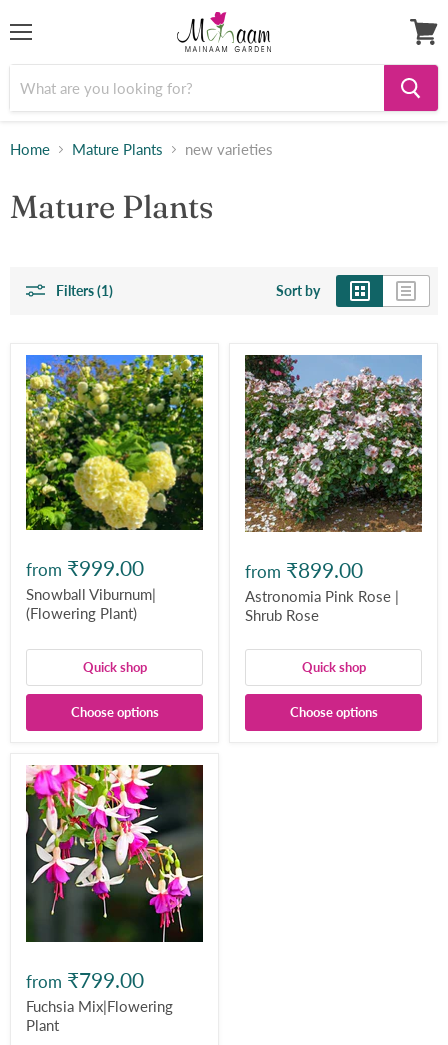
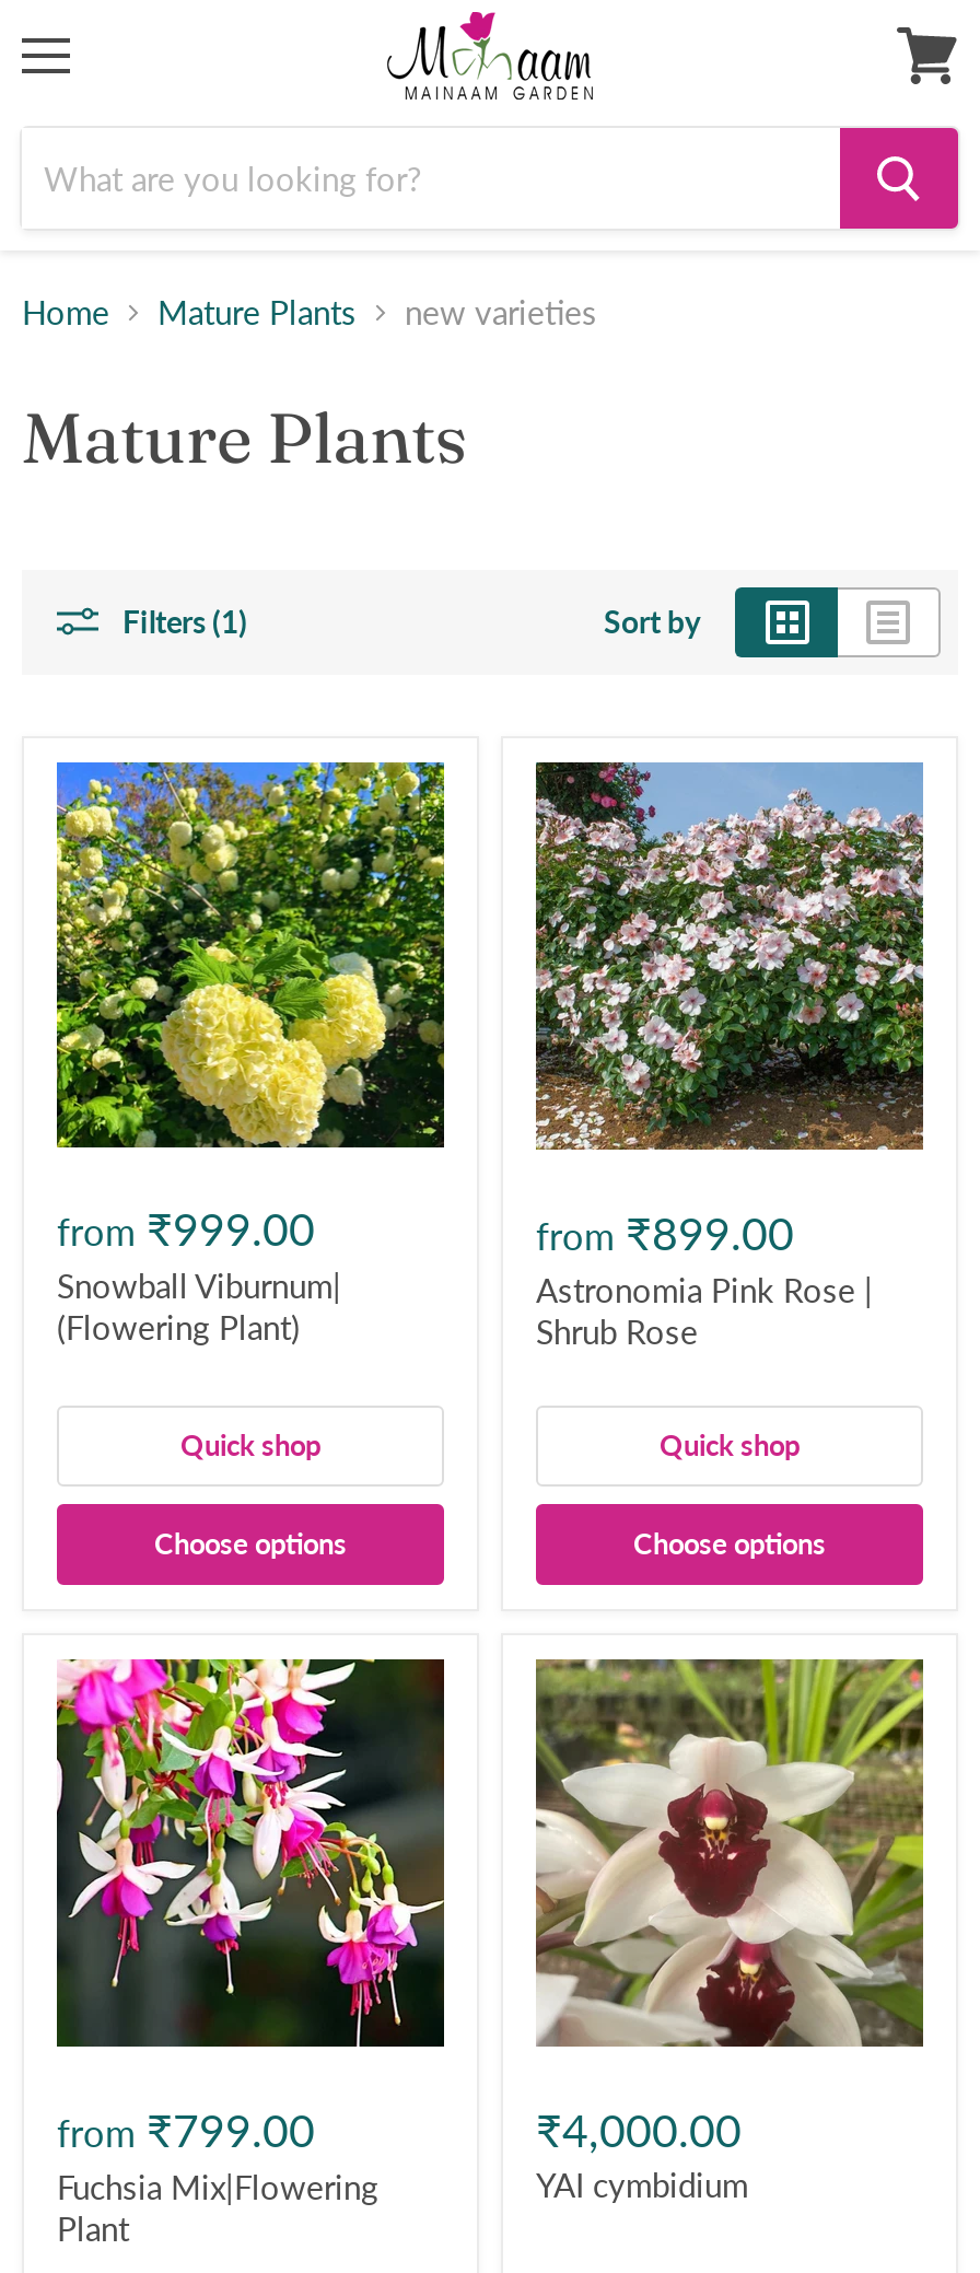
+ [image]
+ ₹4,000.00
+ YAI cymbidium
